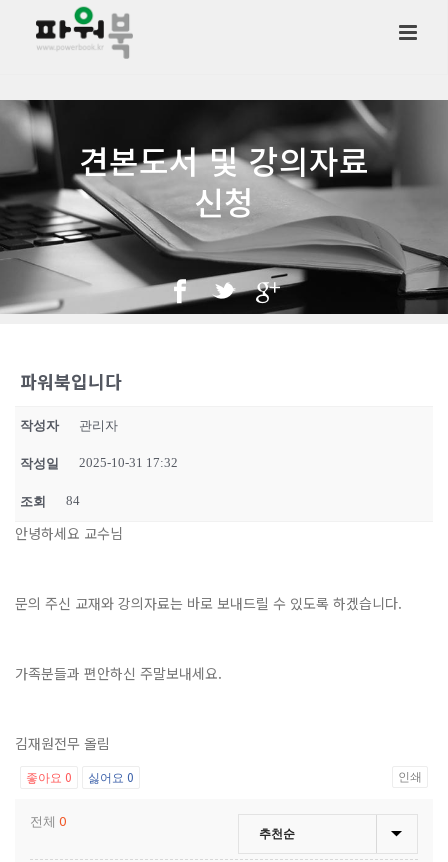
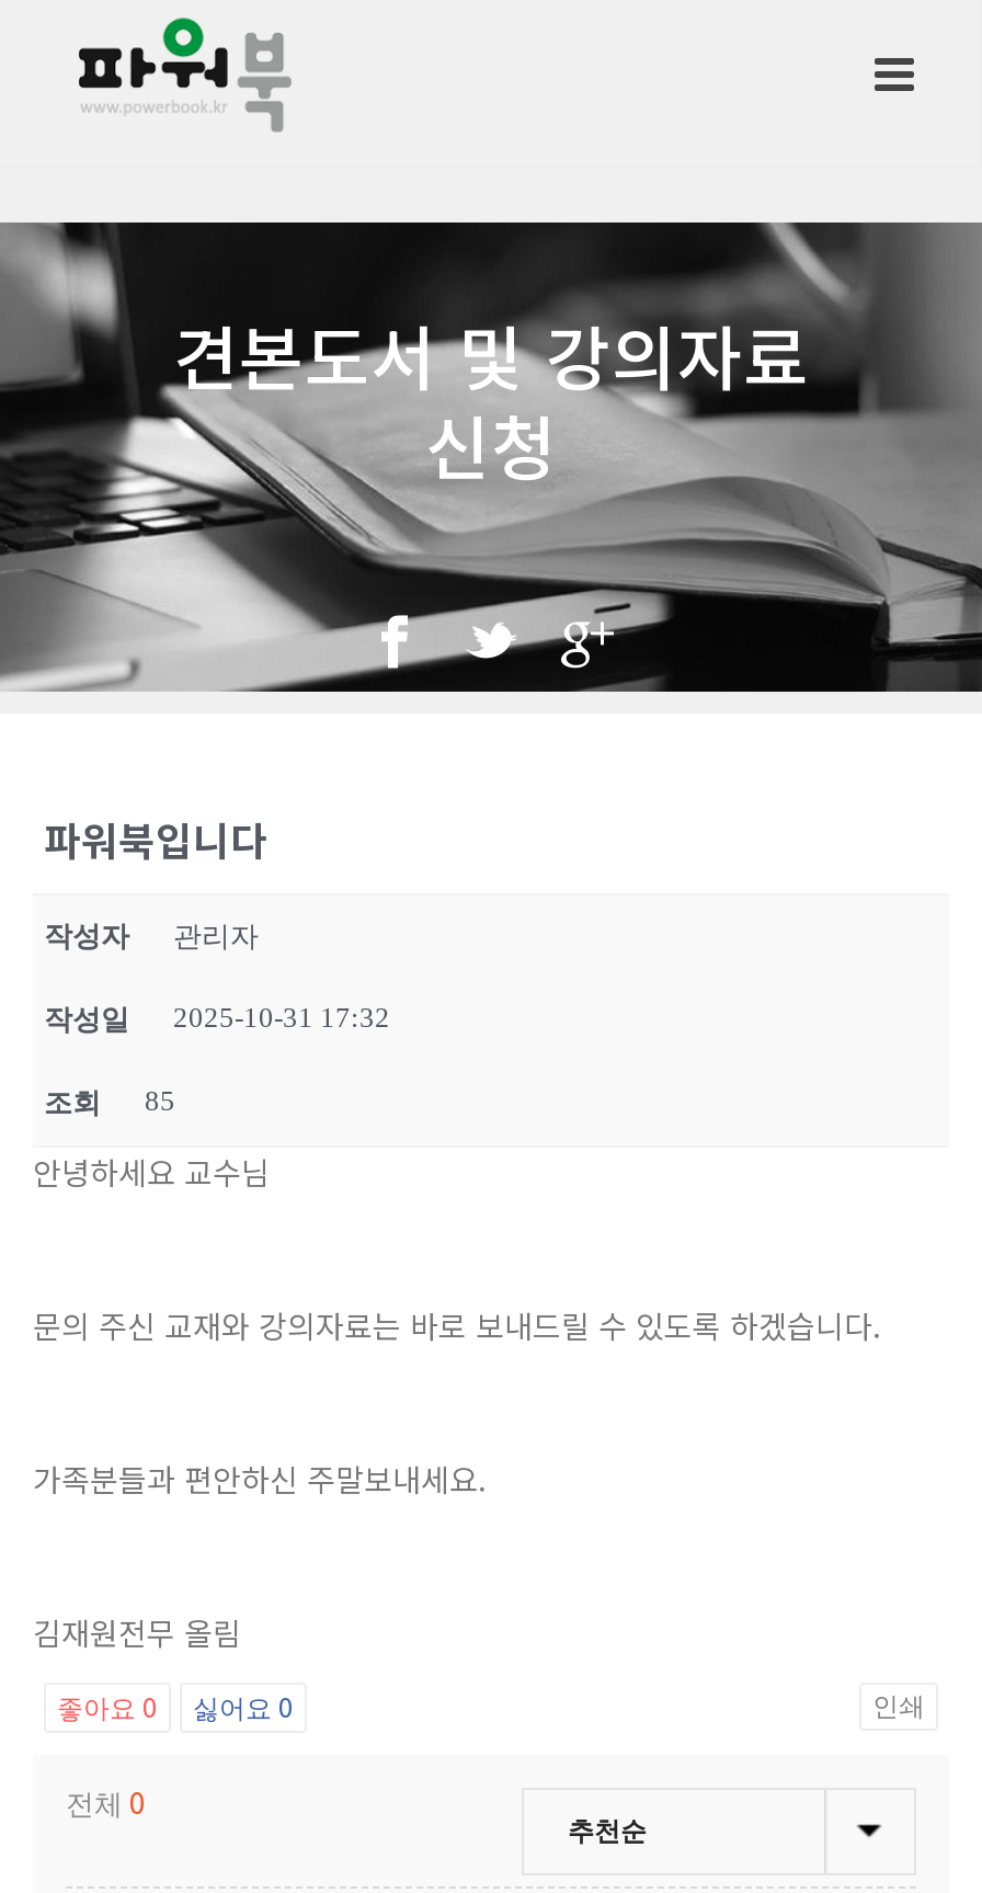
- 조회 84
+ 조회 85
